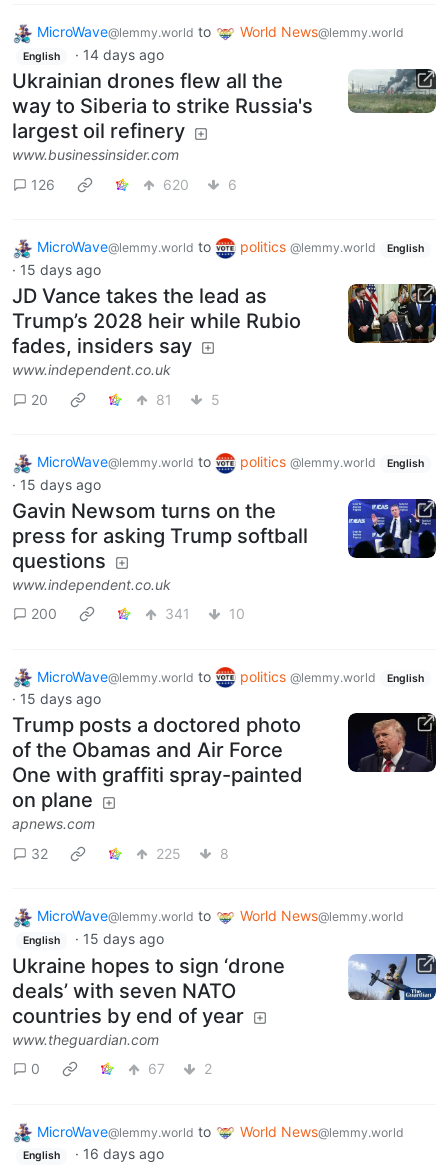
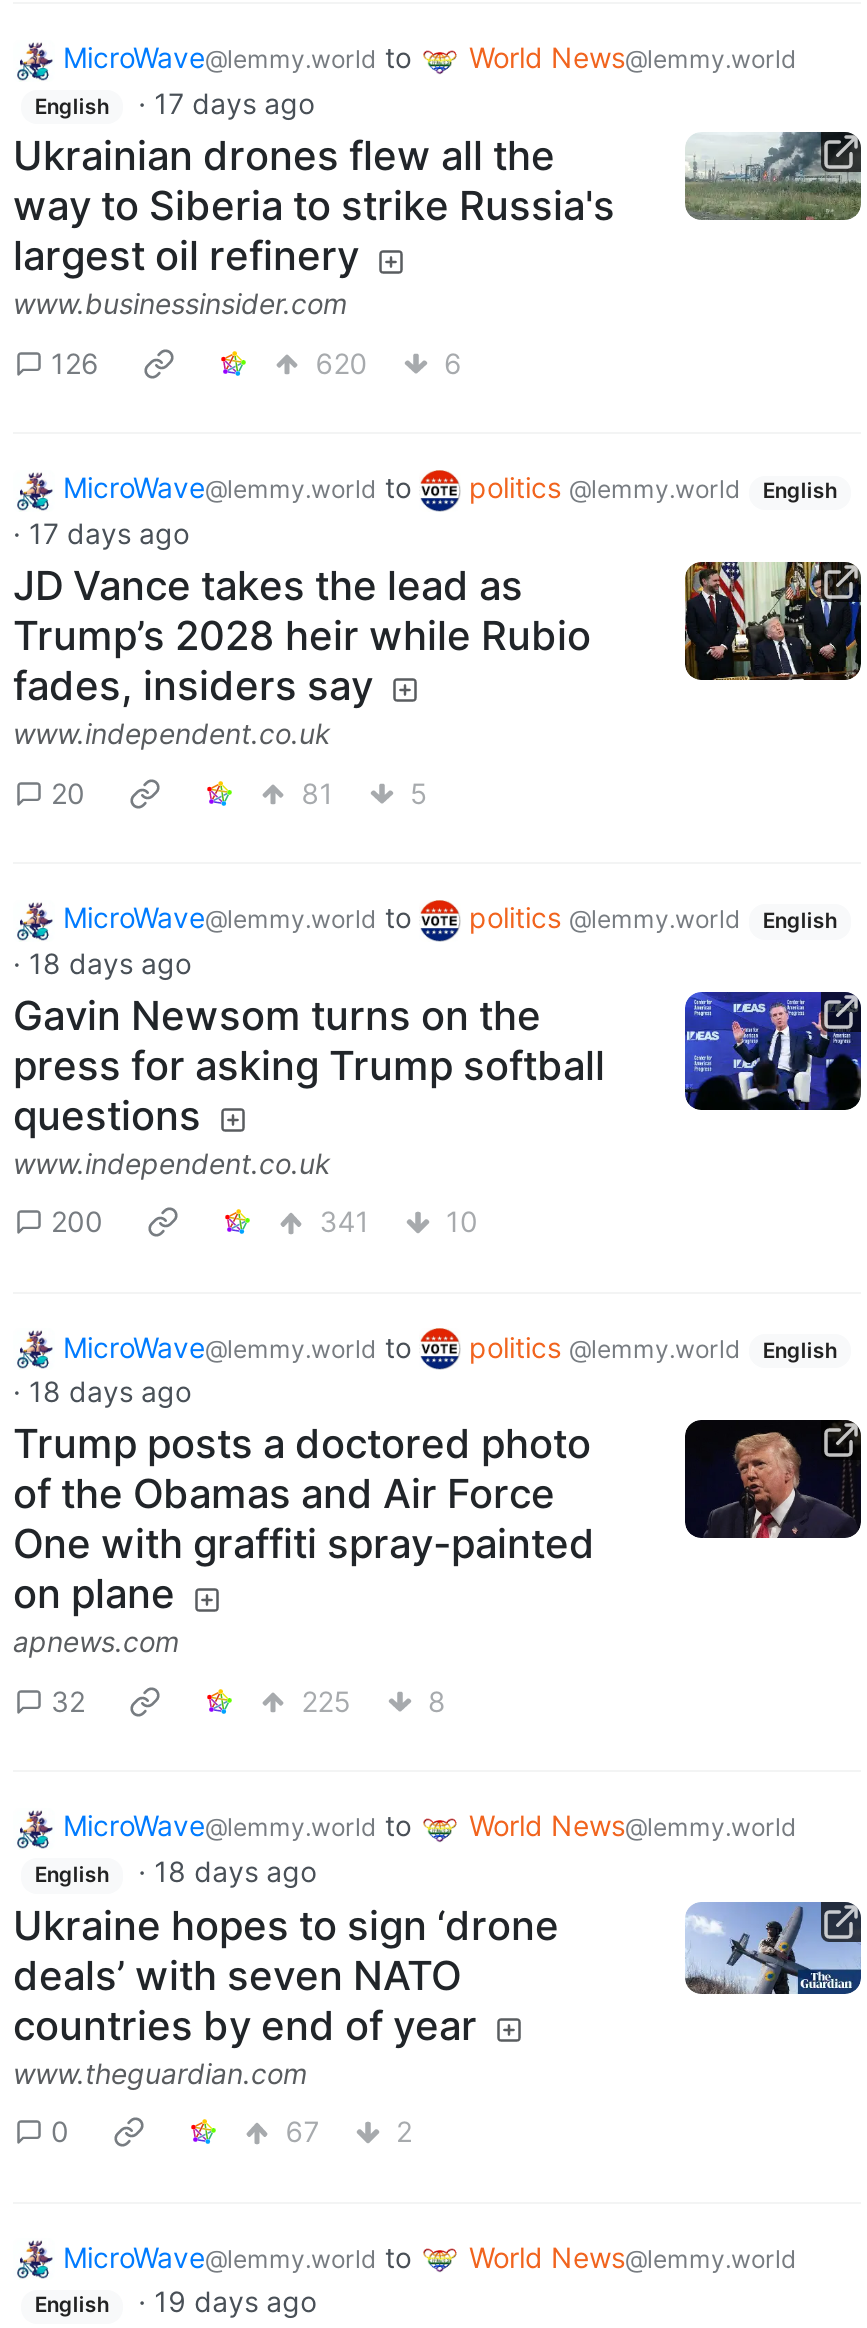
- English · 14 days ago
+ English · 17 days ago

- · 15 days ago
+ · 17 days ago

- · 15 days ago
+ · 18 days ago

- · 15 days ago
+ · 18 days ago

- English · 15 days ago
+ English · 18 days ago

- English · 16 days ago
+ English · 19 days ago
